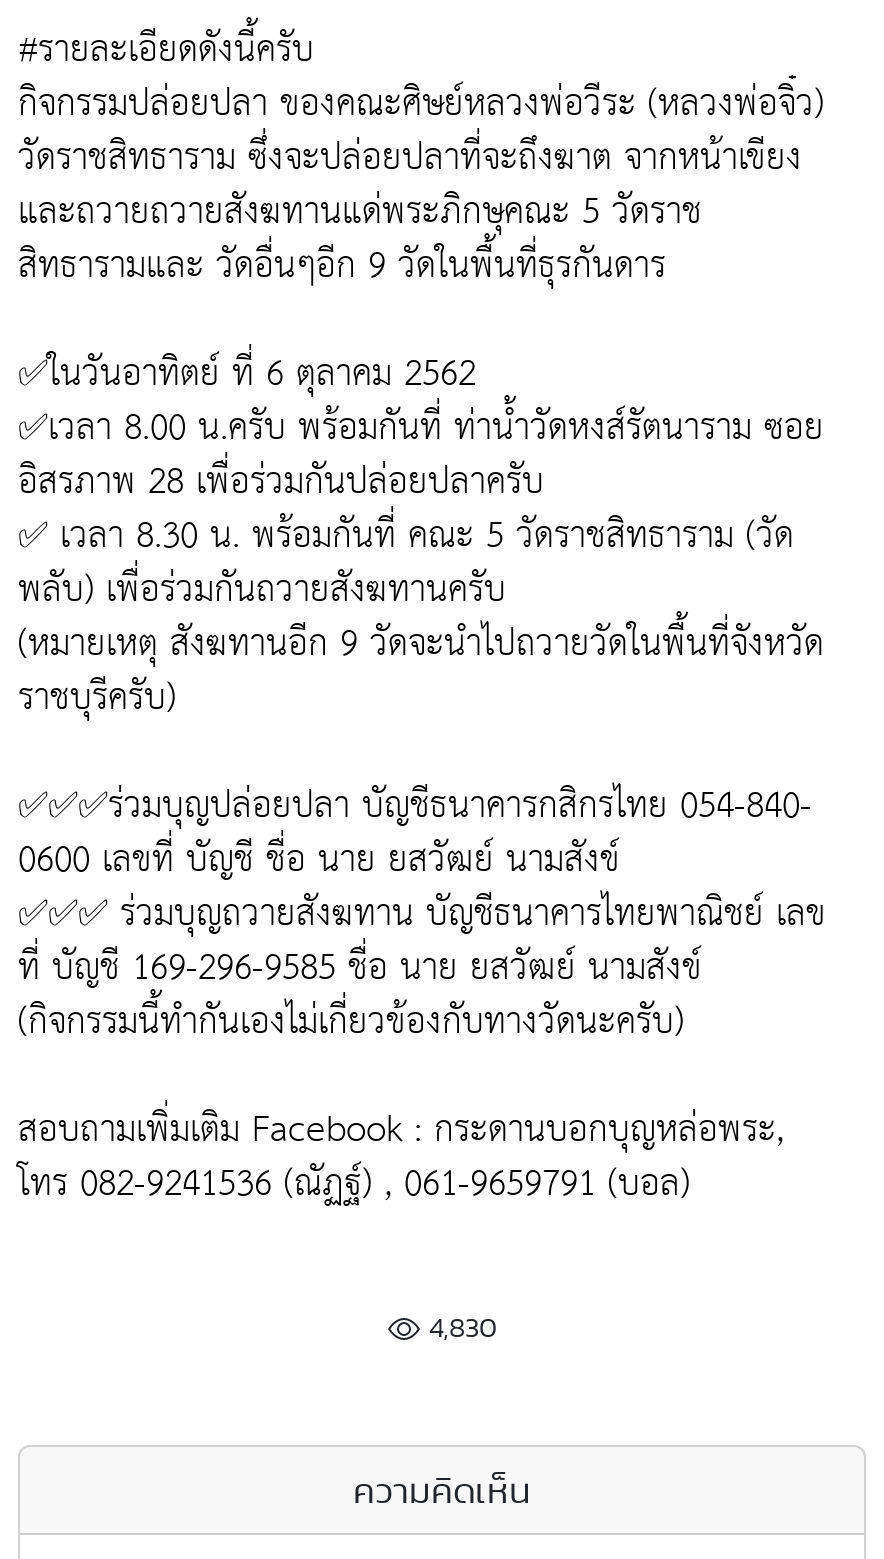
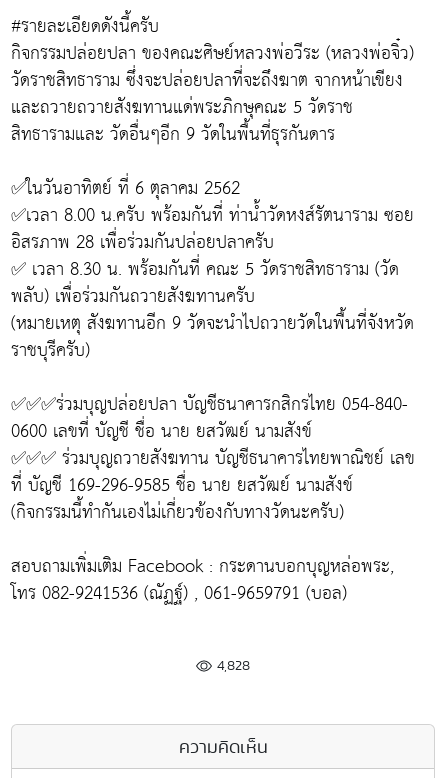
- 4,830
+ 4,828
